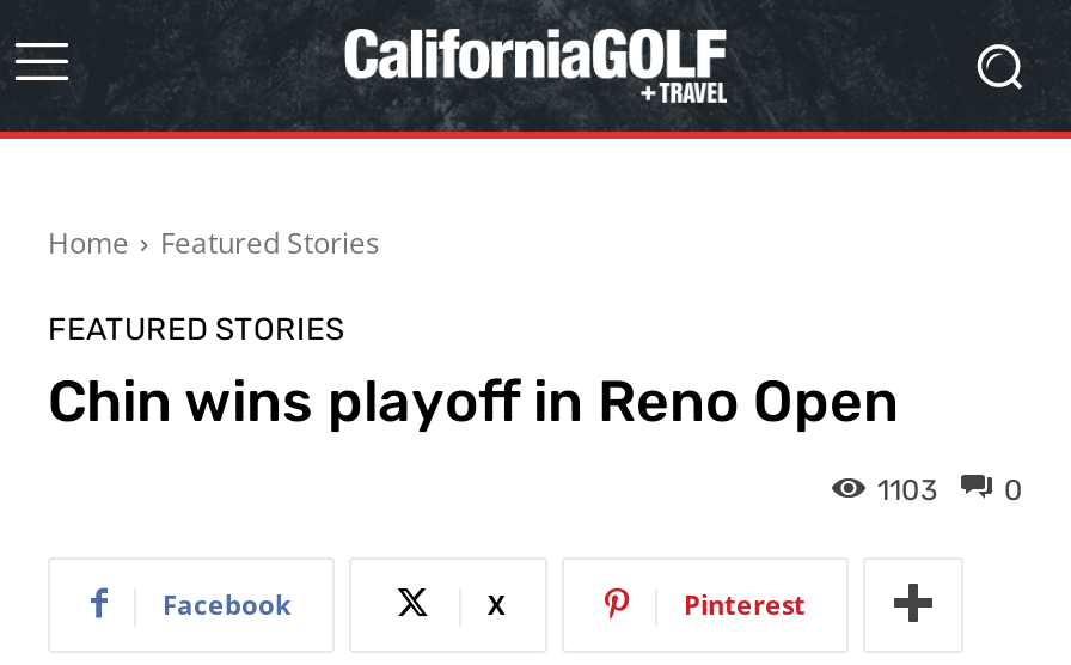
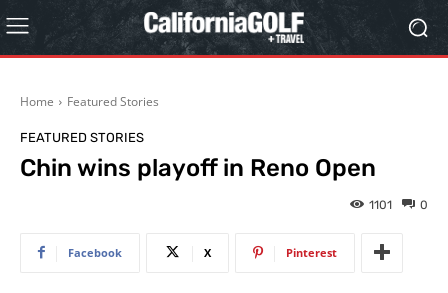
- 1103 0
+ 1101 0
